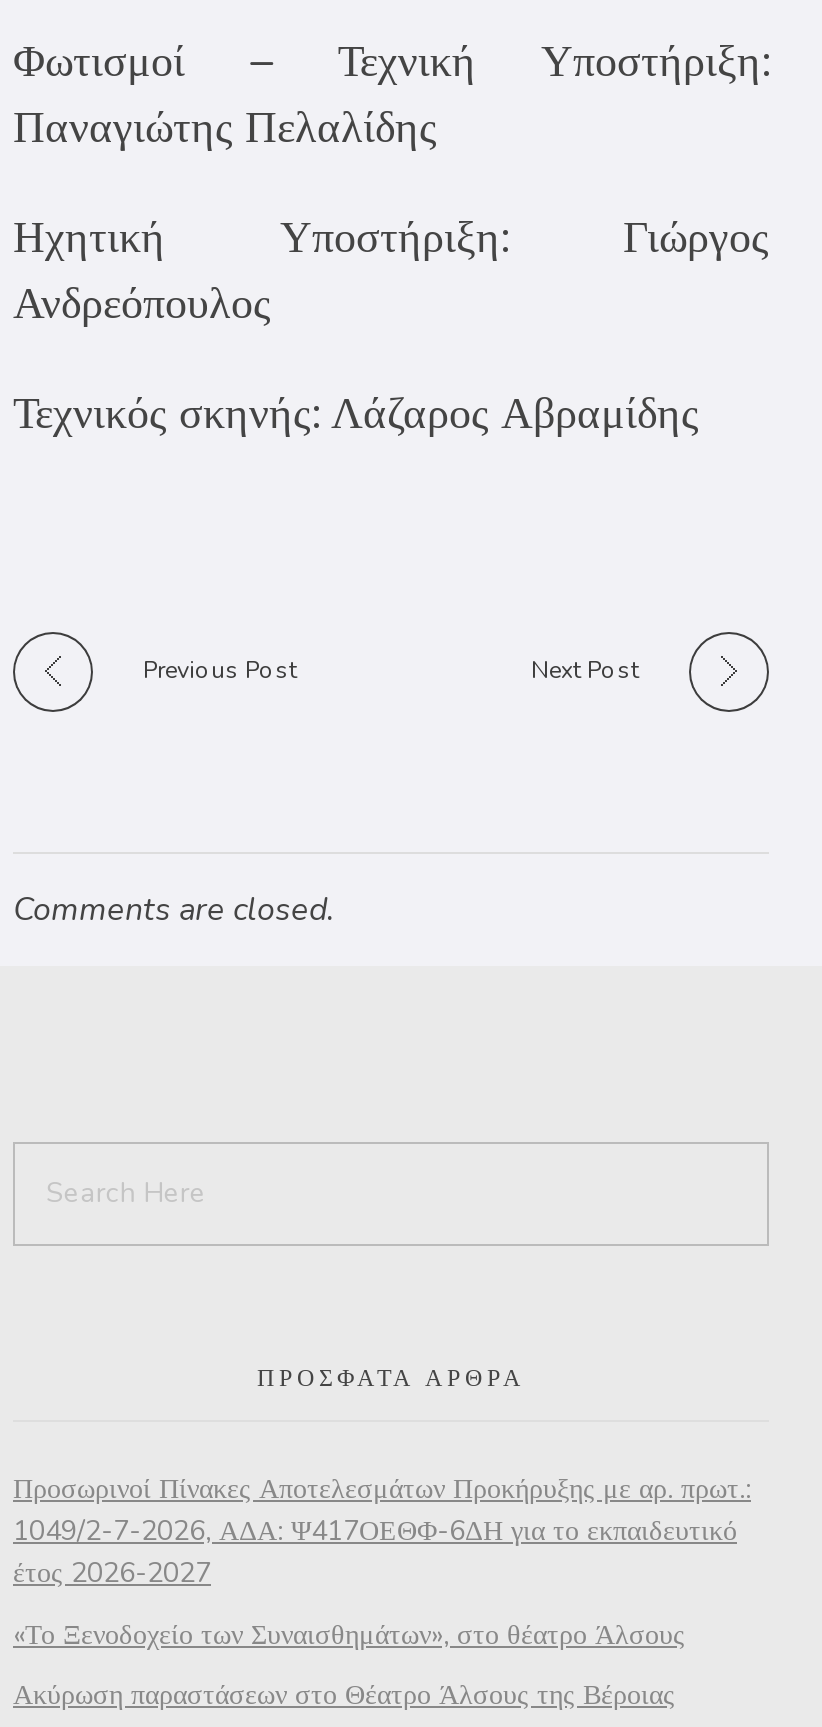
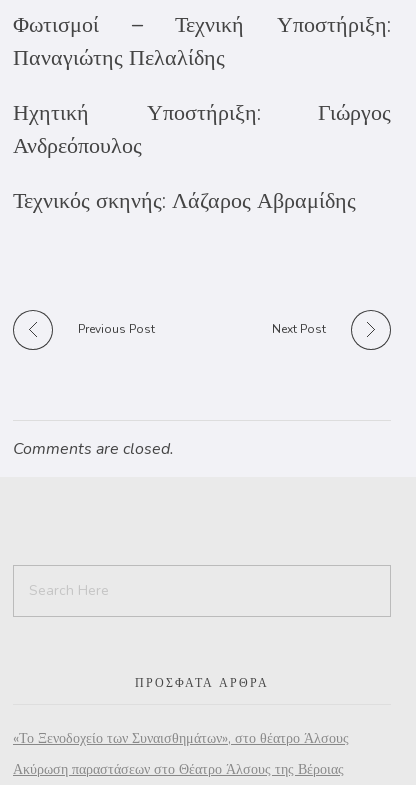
- Προσωρινοί Πίνακες Αποτελεσμάτων Προκήρυξης με αρ. πρωτ.:
- 1049/2-7-2026, ΑΔΑ: Ψ417ΟΕΘΦ-6ΔΗ για το εκπαιδευτικό
- έτος 2026-2027
